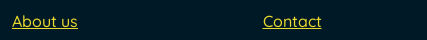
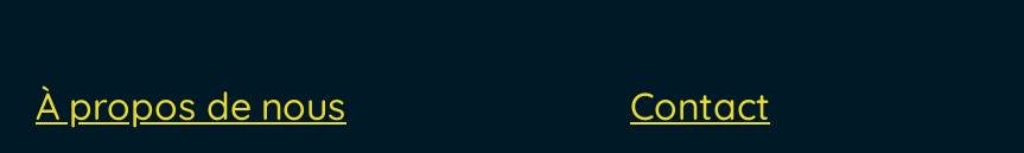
- About us
+ À propos de nous
